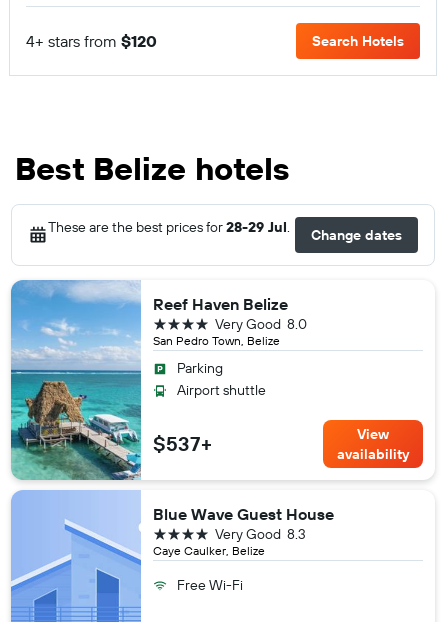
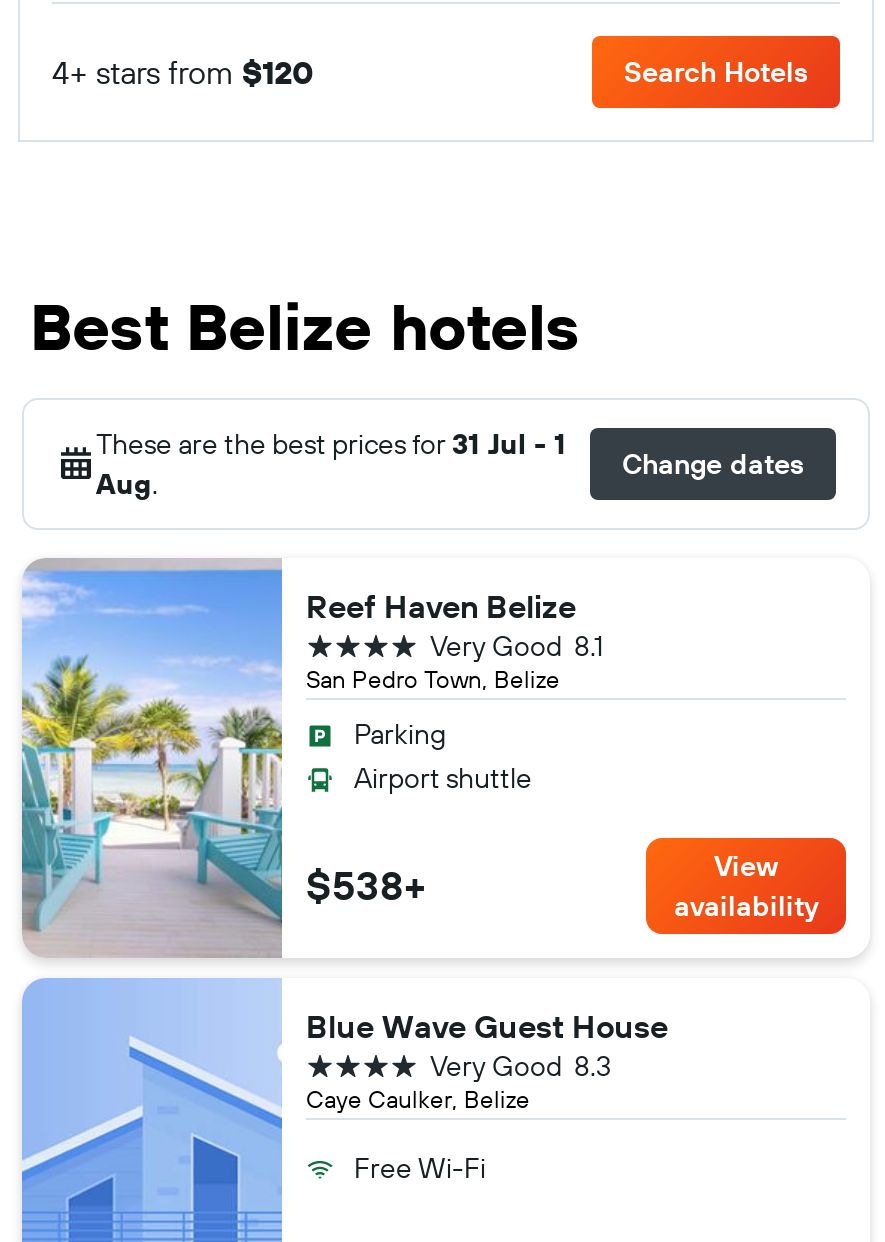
- These are the best prices for28-29 Jul.
+ These are the best prices for 31 Jul - 1
+ Aug.

- [image]
- $537+
+ [image]
+ $538+

- 8.0
+ 8.1
